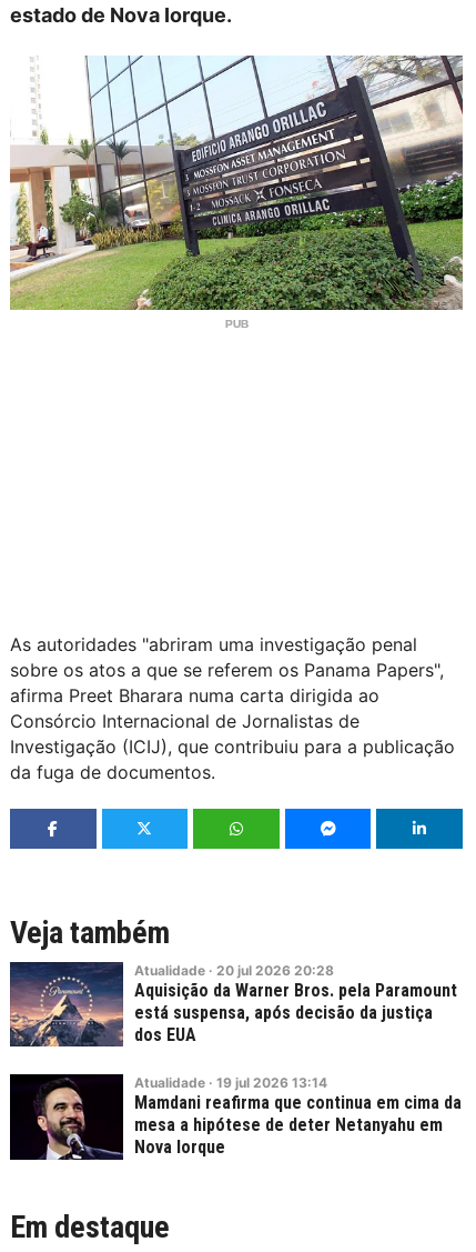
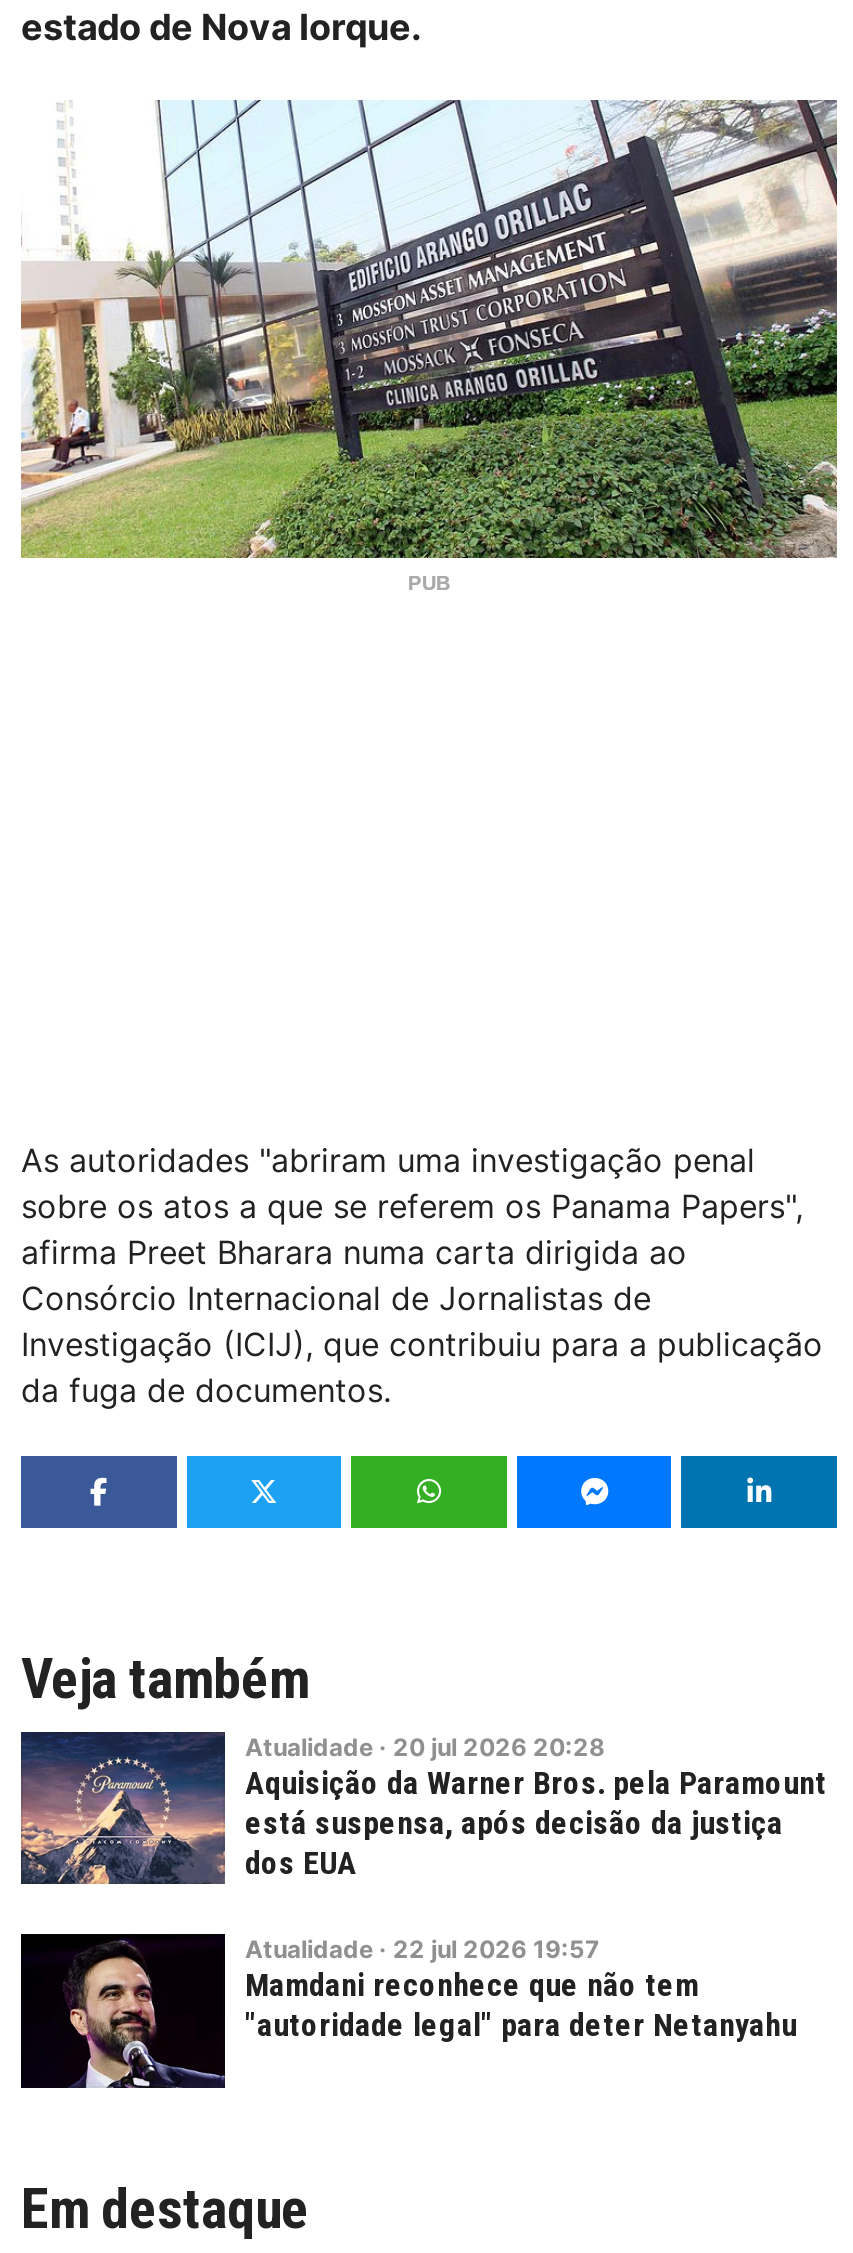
- Atualidade · 19 jul 2026 13:14
- Mamdani reafirma que continua em cima da
- mesa a hipótese de deter Netanyahu em
- Nova Iorque
+ Atualidade · 22 jul 2026 19:57
+ Mamdani reconhece que não tem
+ "autoridade legal" para deter Netanyahu
